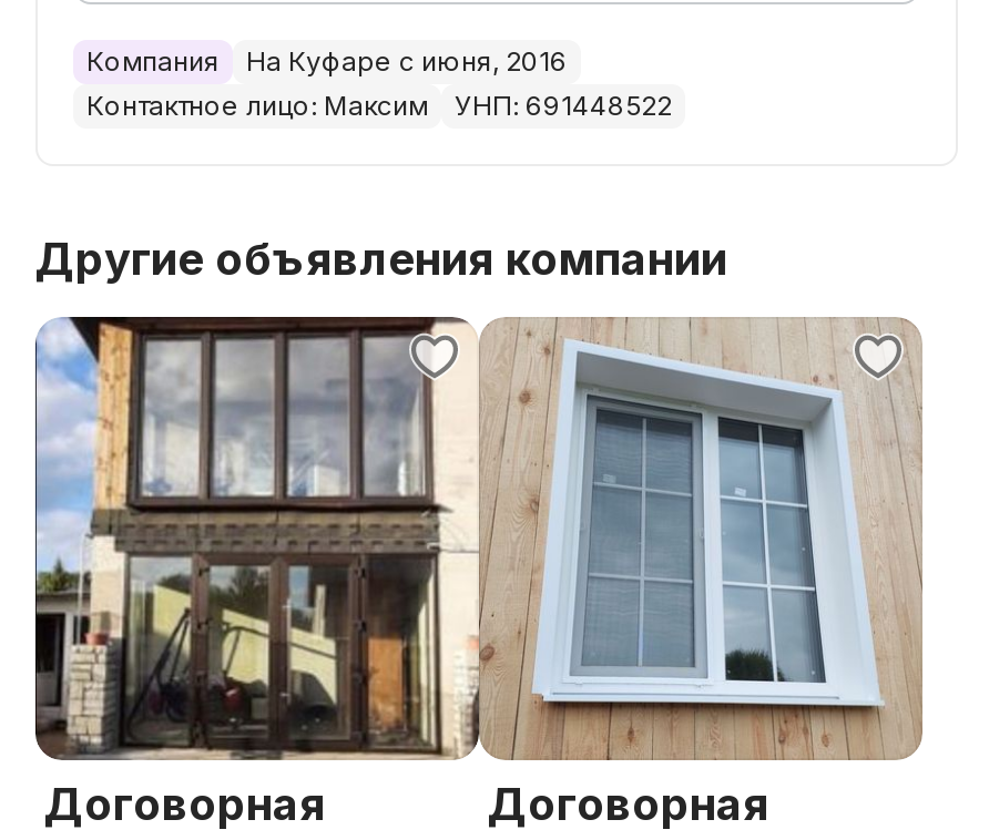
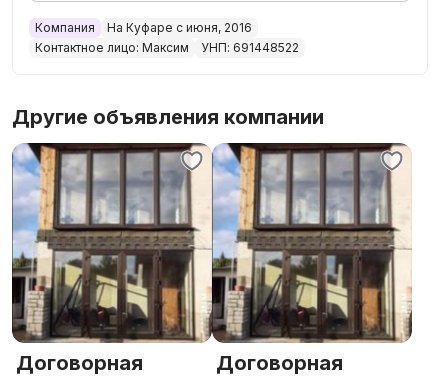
- [image]
+ [image]
